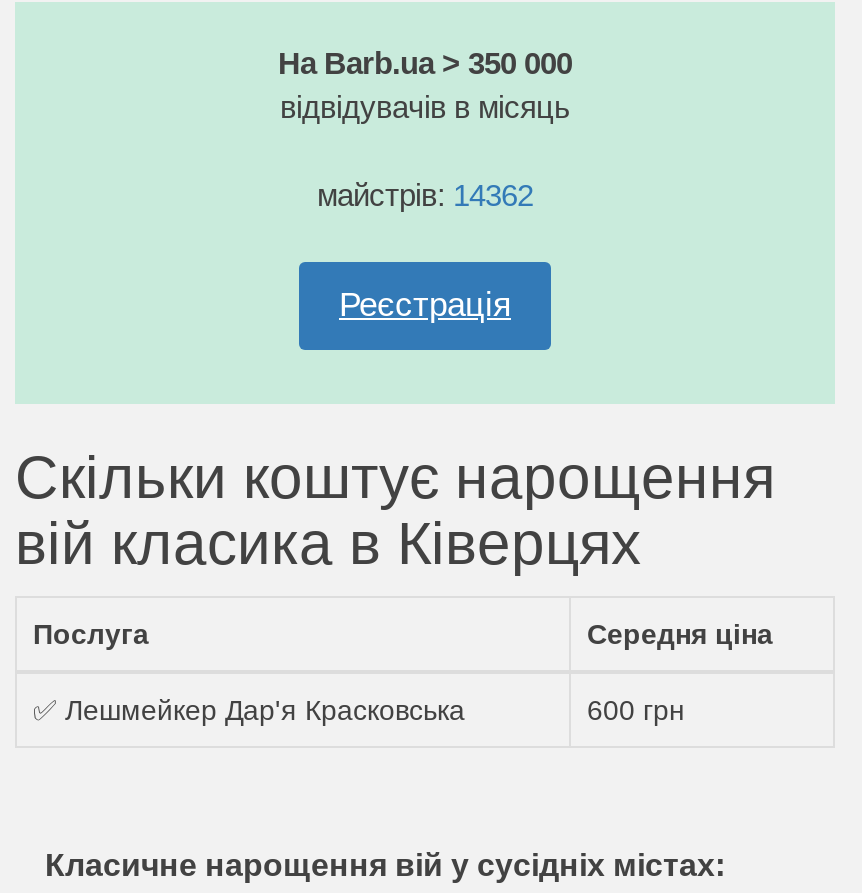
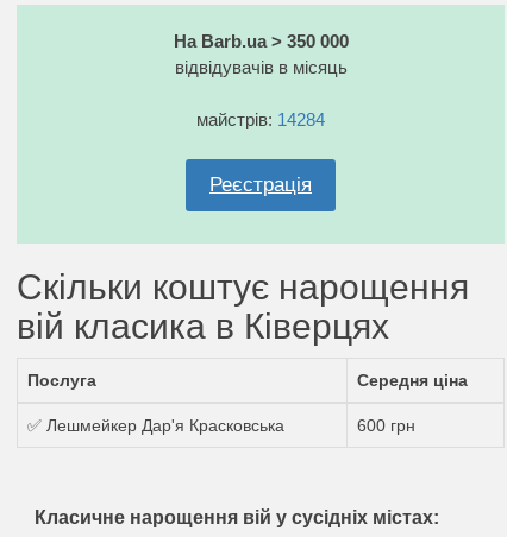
- майстрів: 14362
+ майстрів: 14284
